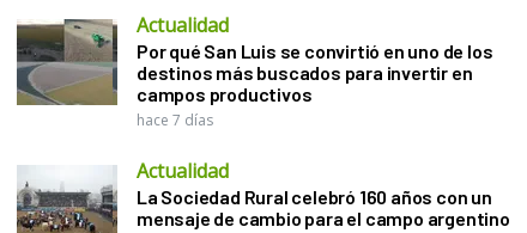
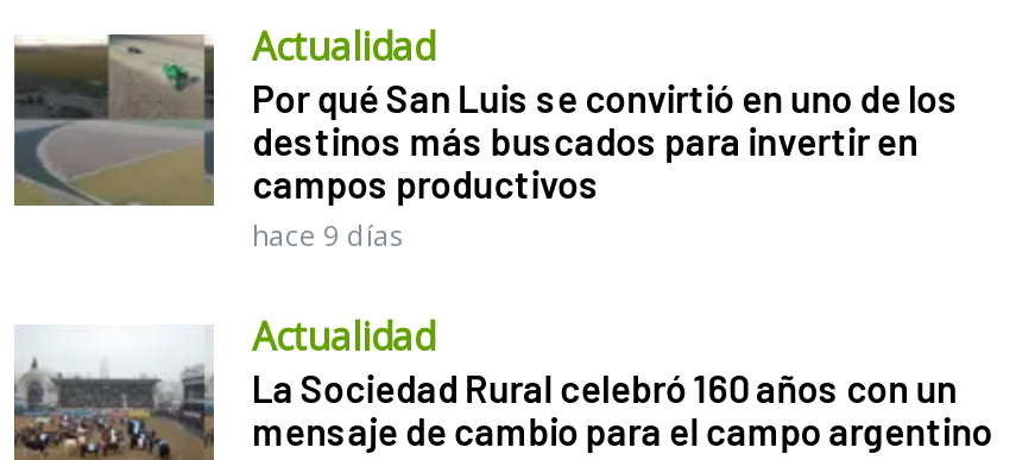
- hace 7 días
+ hace 9 días
